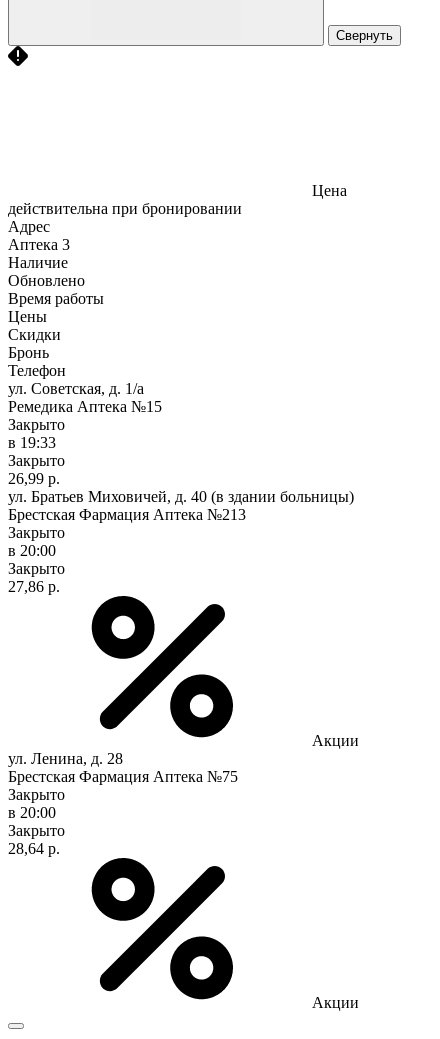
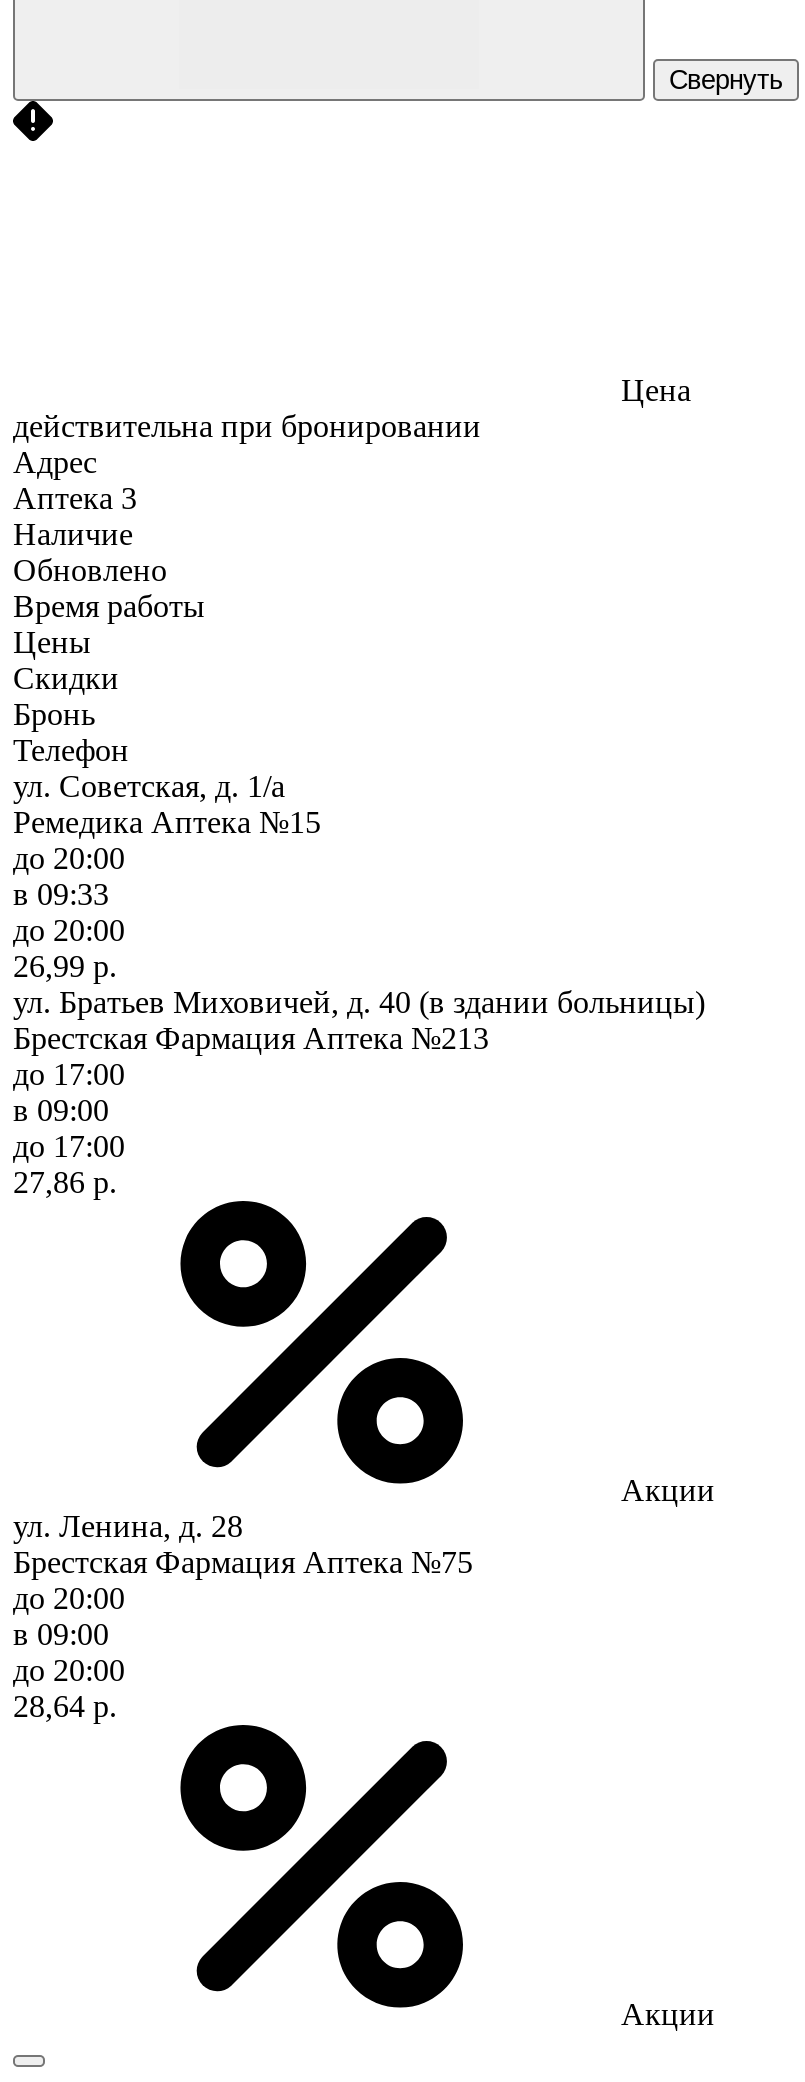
- Закрыто
- в 19:33
- Закрыто
+ до 20:00
+ в 09:33
+ до 20:00

- Закрыто
- в 20:00
- Закрыто
+ до 17:00
+ в 09:00
+ до 17:00

- Закрыто
- в 20:00
- Закрыто
+ до 20:00
+ в 09:00
+ до 20:00
